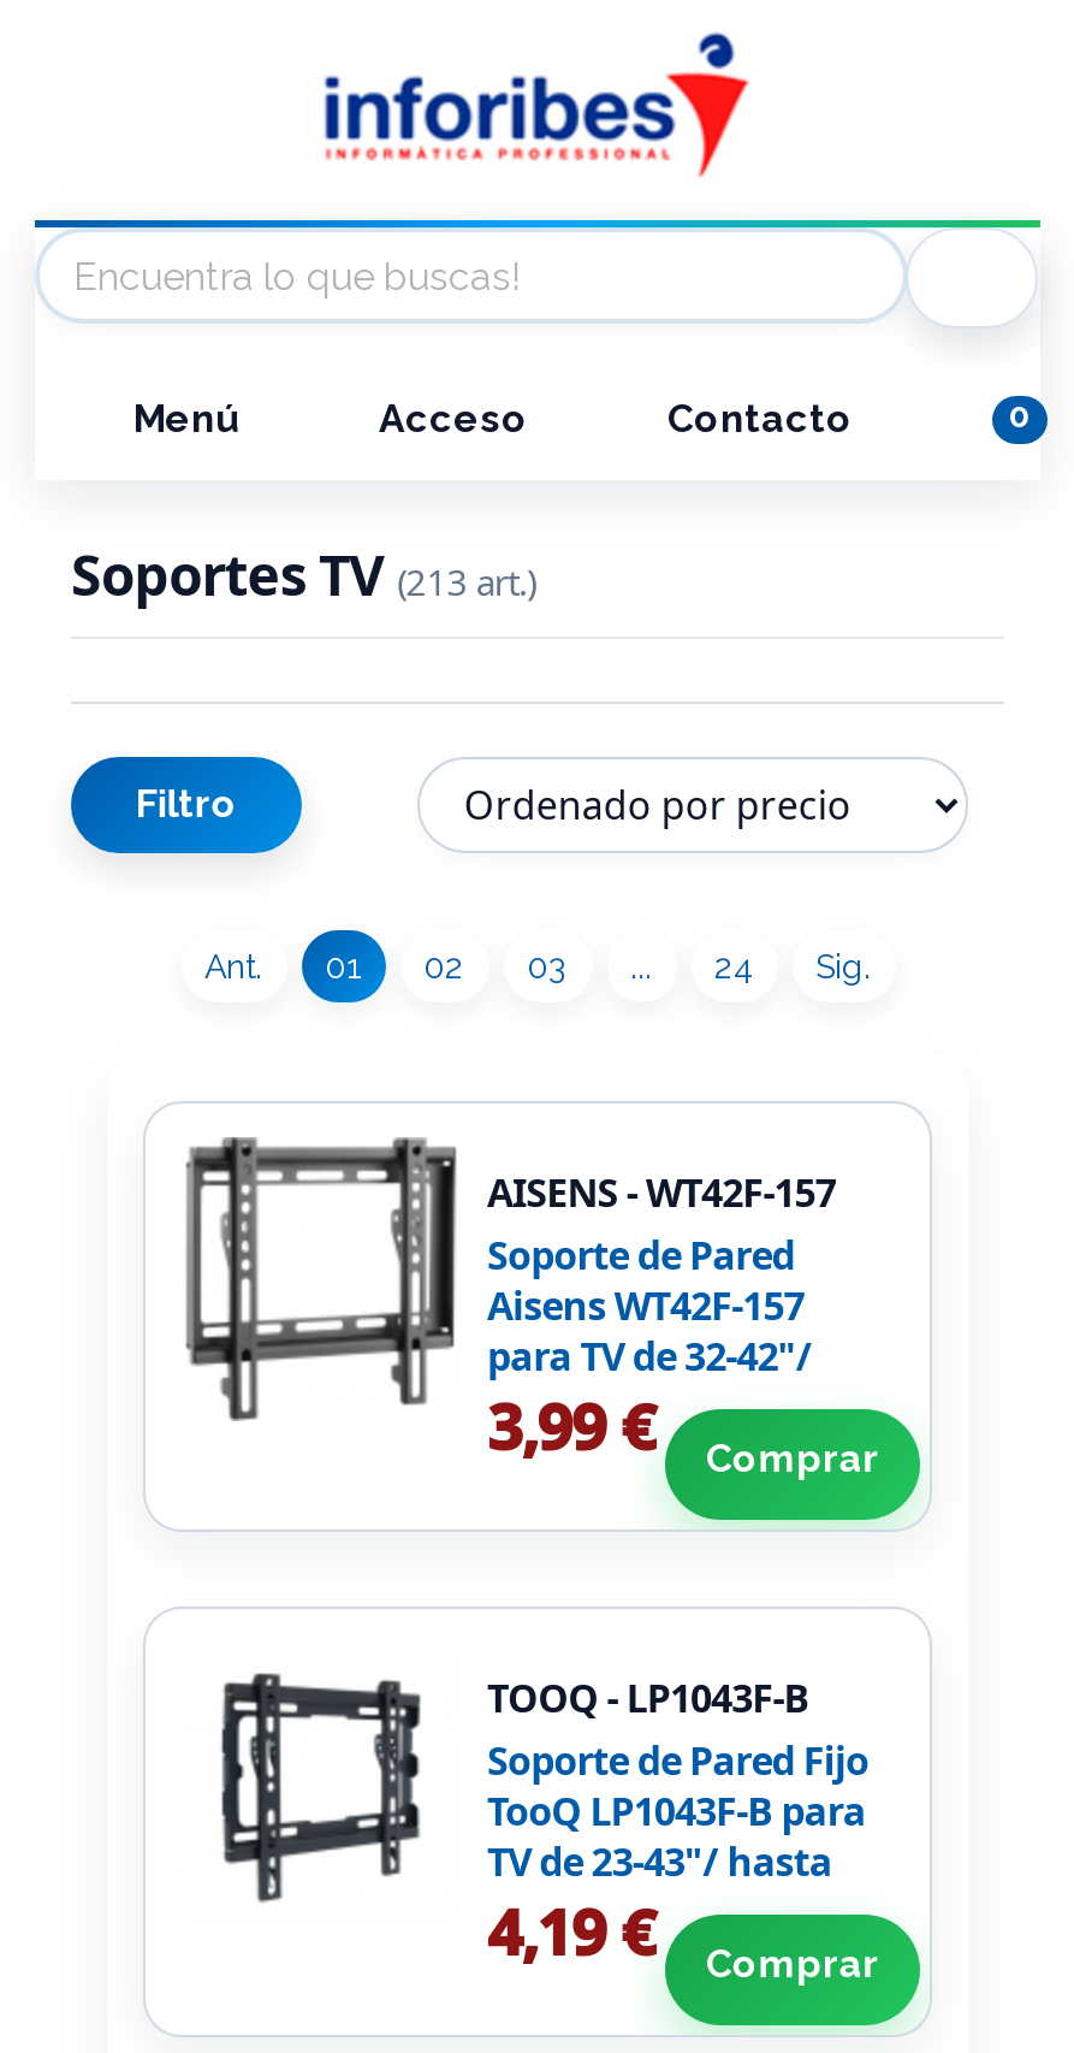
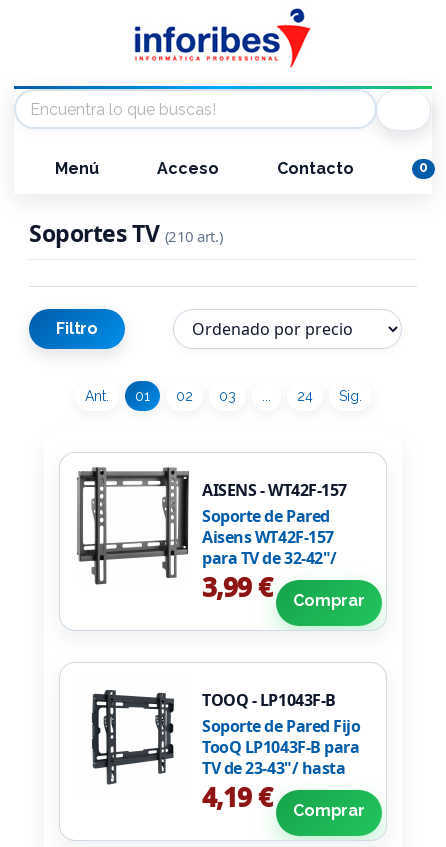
- Soportes TV (213 art.)
+ Soportes TV (210 art.)
